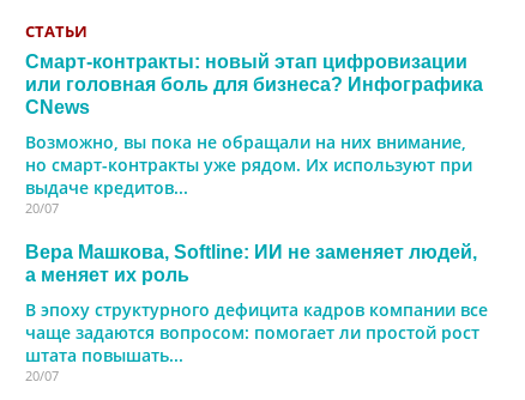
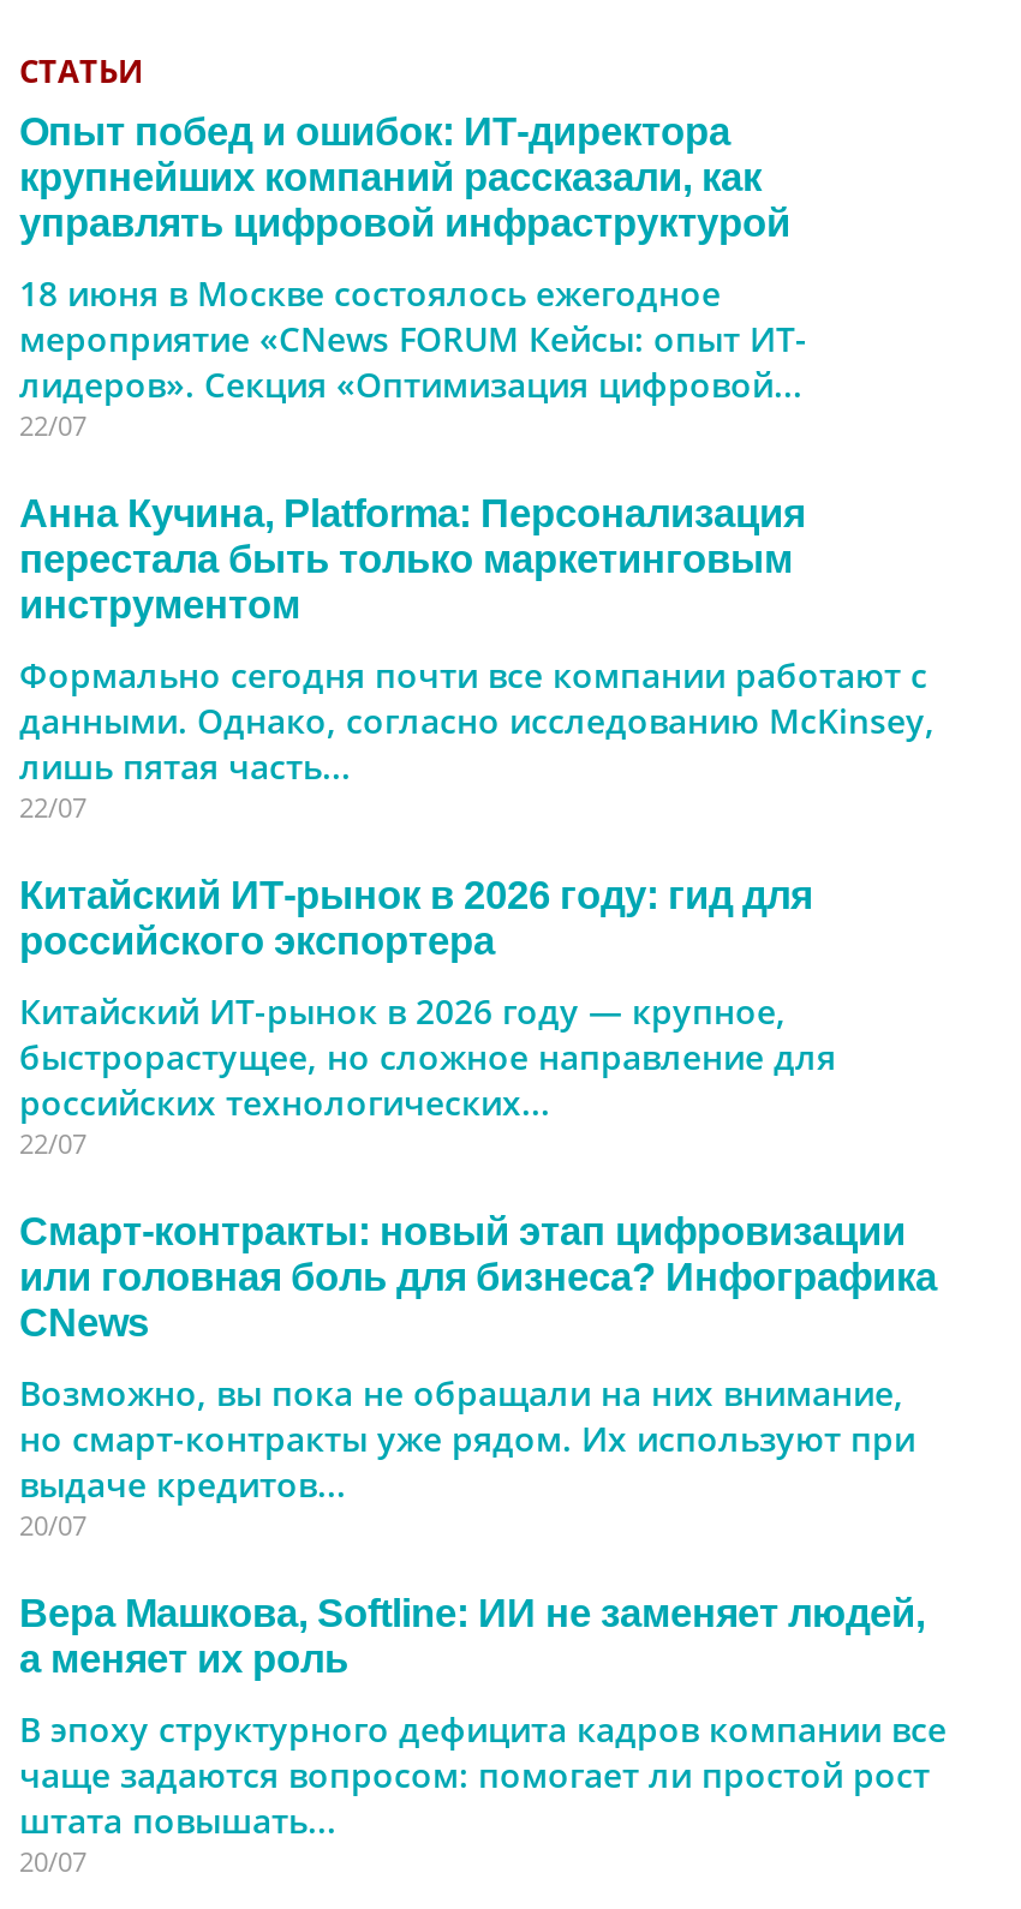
+ Опыт побед и ошибок: ИТ-директора
+ крупнейших компаний рассказали, как
+ управлять цифровой инфраструктурой
+ 18 июня в Москве состоялось ежегодное
+ мероприятие «CNews FORUM Кейсы: опыт ИТ-
+ лидеров». Секция «Оптимизация цифровой...
+ 22/07
+ Анна Кучина, Platforma: Персонализация
+ перестала быть только маркетинговым
+ инструментом
+ Формально сегодня почти все компании работают с
+ данными. Однако, согласно исследованию McKinsey,
+ лишь пятая часть...
+ 22/07
+ Китайский ИТ-рынок в 2026 году: гид для
+ российского экспортера
+ Китайский ИТ-рынок в 2026 году — крупное,
+ быстрорастущее, но сложное направление для
+ российских технологических...
+ 22/07
